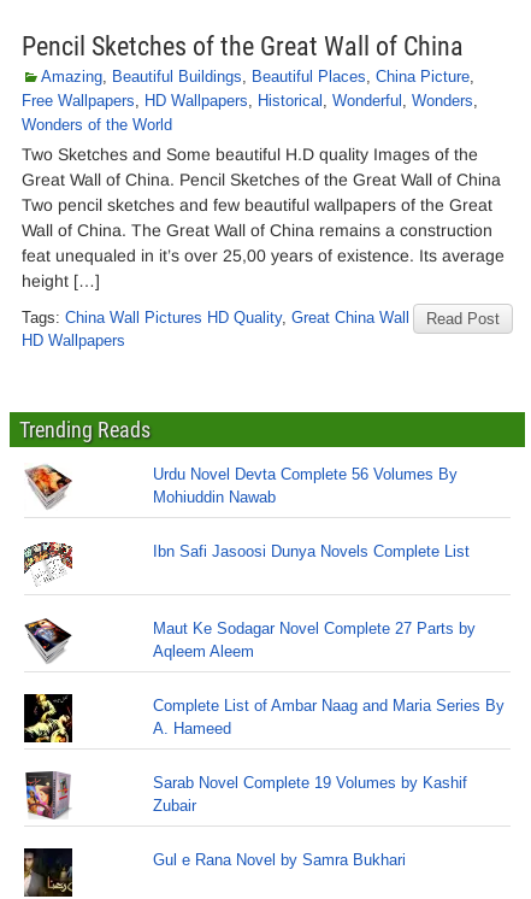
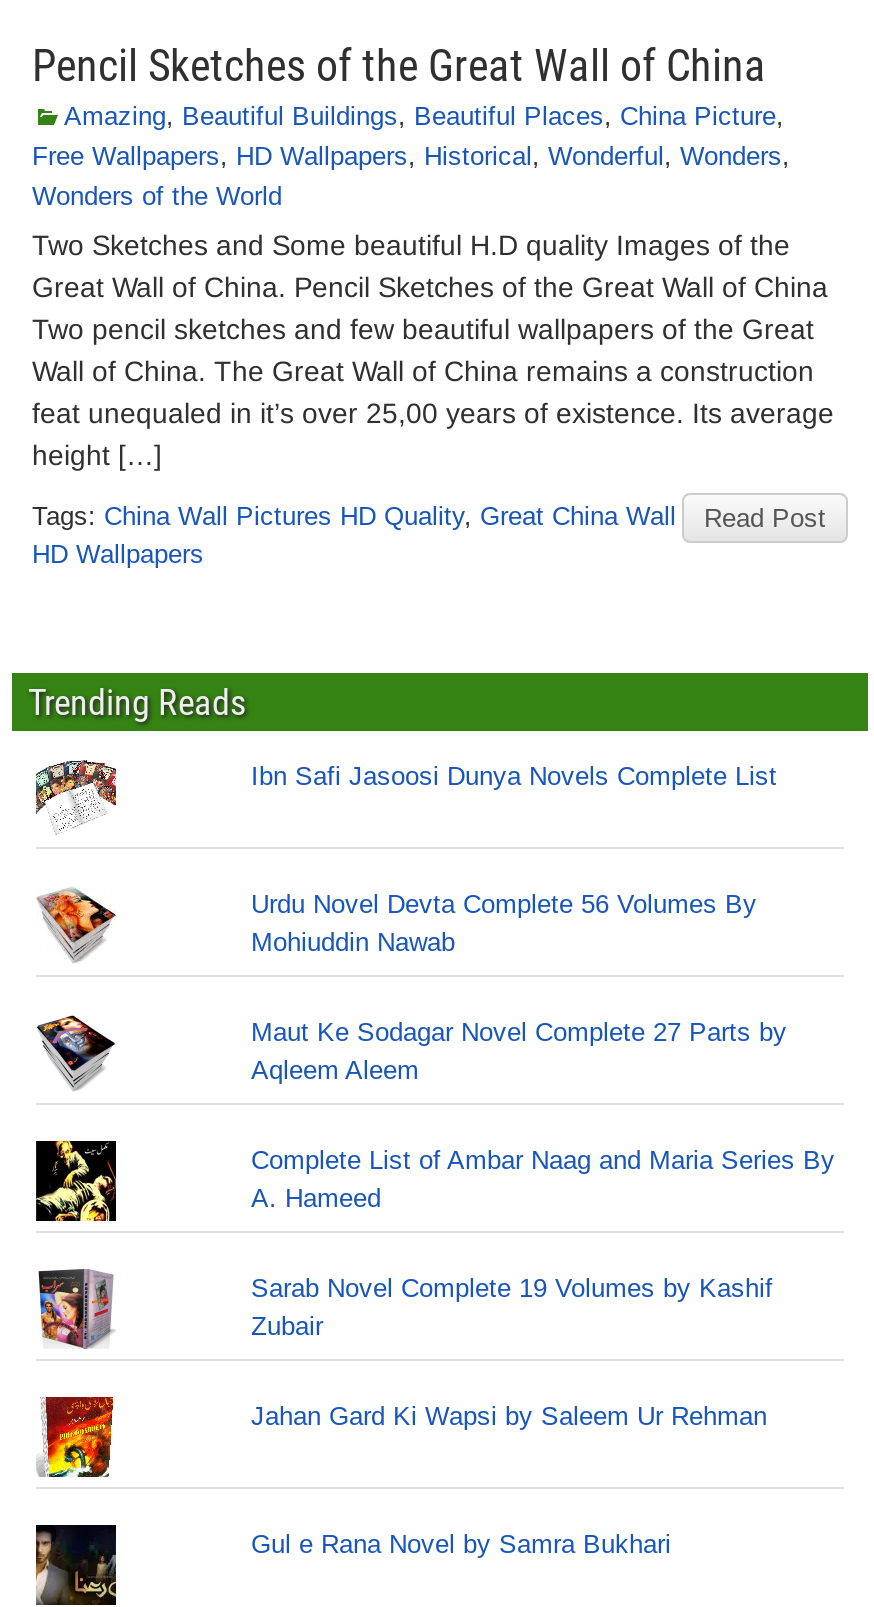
moved up: [image]

moved up: Ibn Safi Jasoosi Dunya Novels Complete List

+ [image]

+ Jahan Gard Ki Wapsi by Saleem Ur Rehman
